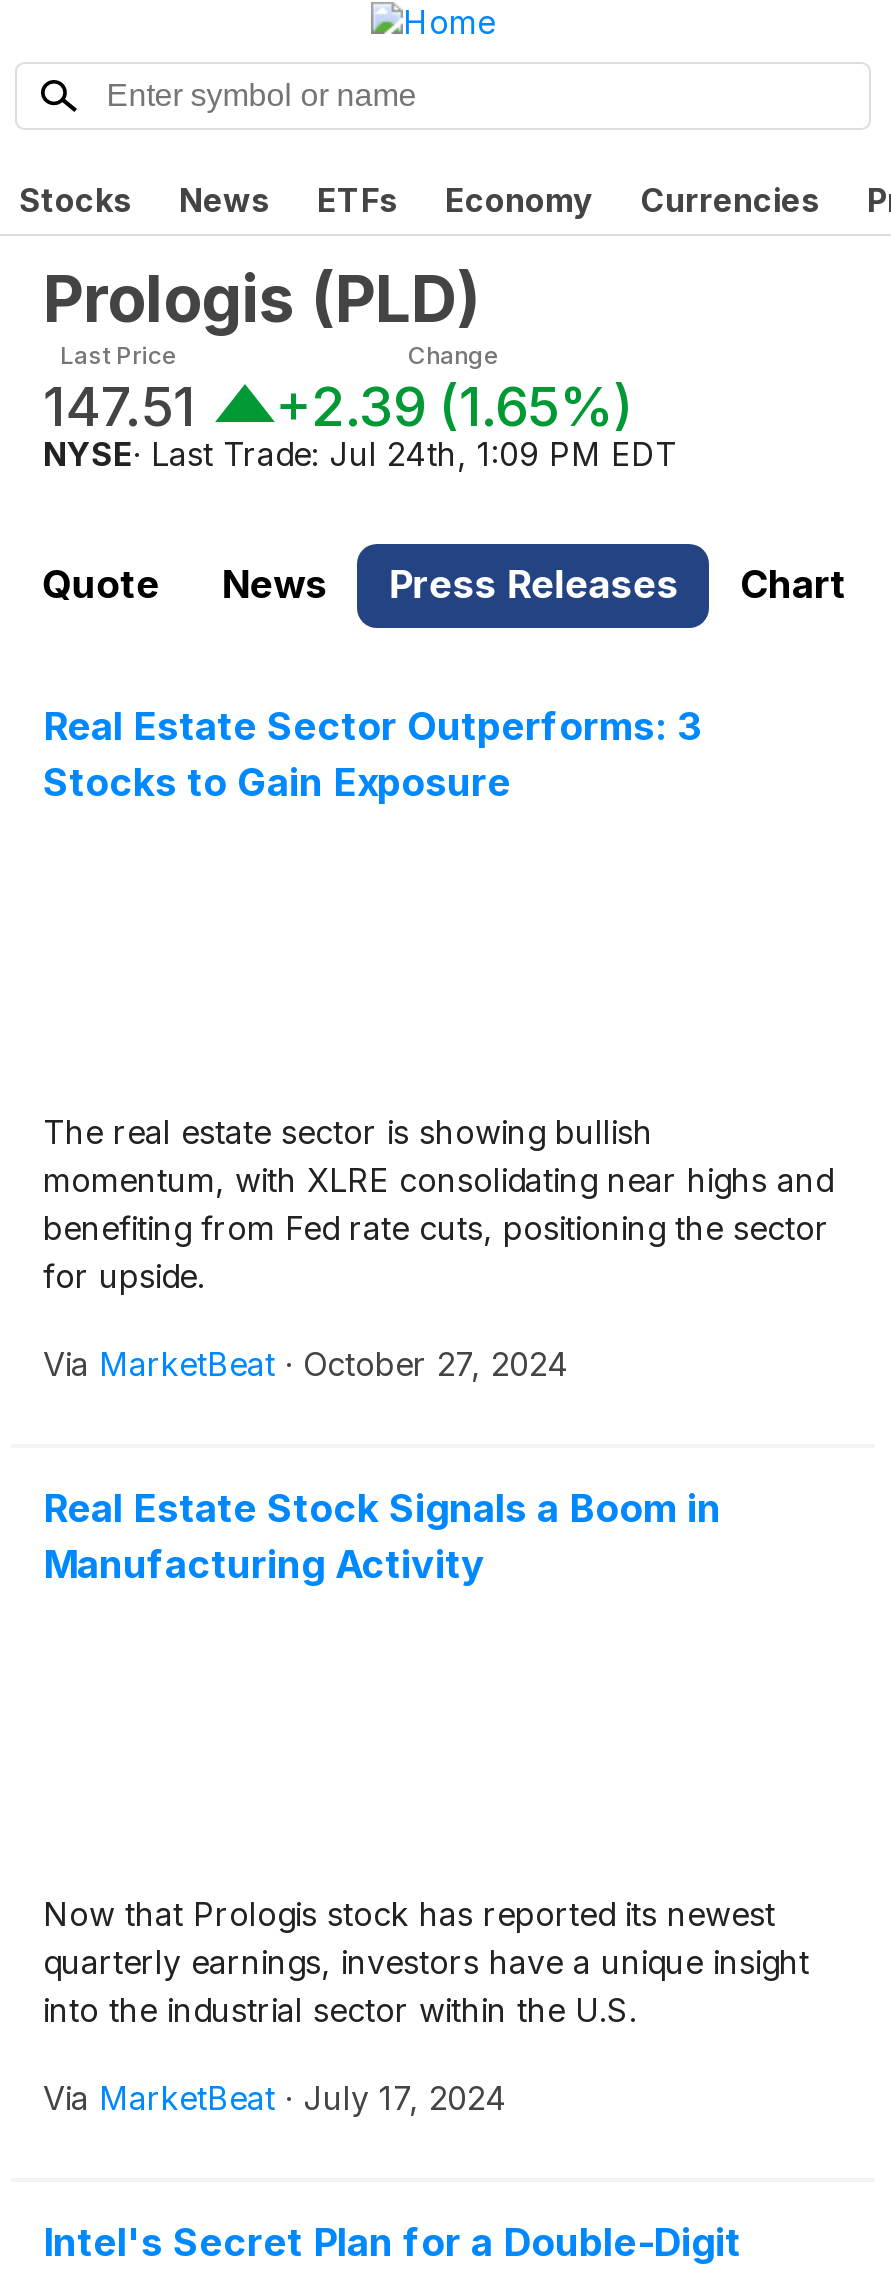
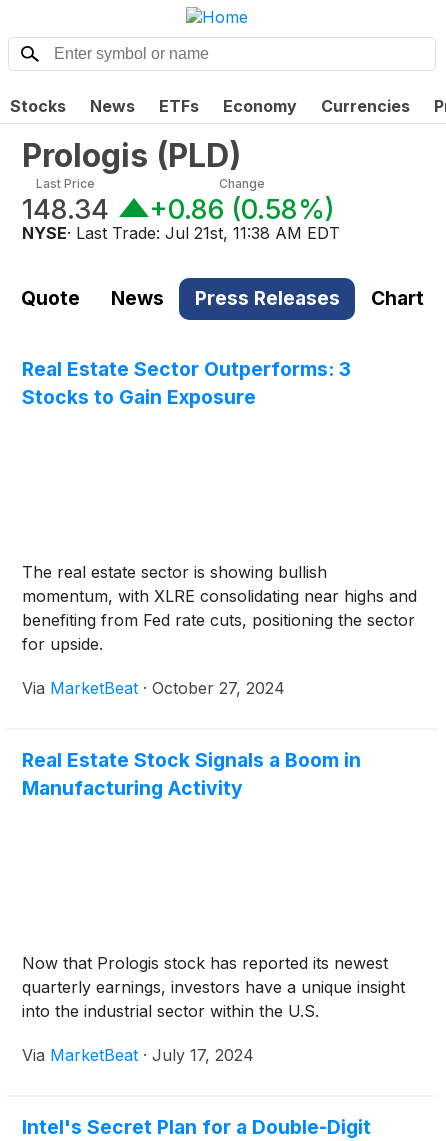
- 147.51
+ 148.34

- +2.39 (1.65%)
+ +0.86 (0.58%)

- NYSE · Last Trade: Jul 24th, 1:09 PM EDT
+ NYSE · Last Trade: Jul 21st, 11:38 AM EDT
